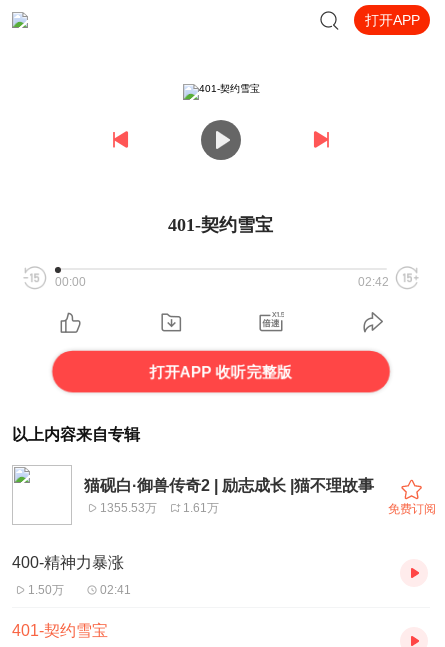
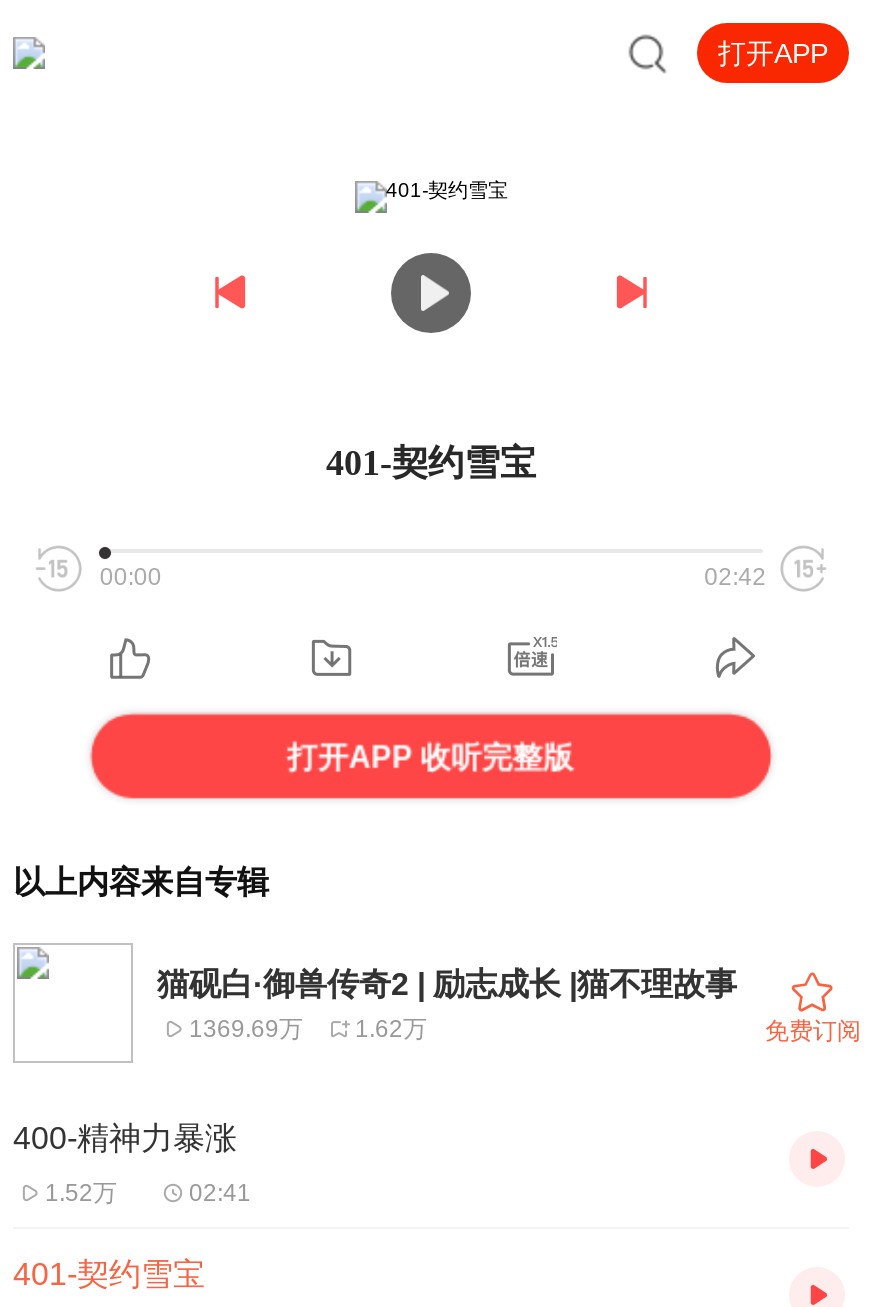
- 1355.53万
+ 1369.69万

- 1.61万
+ 1.62万

- 1.50万
+ 1.52万
